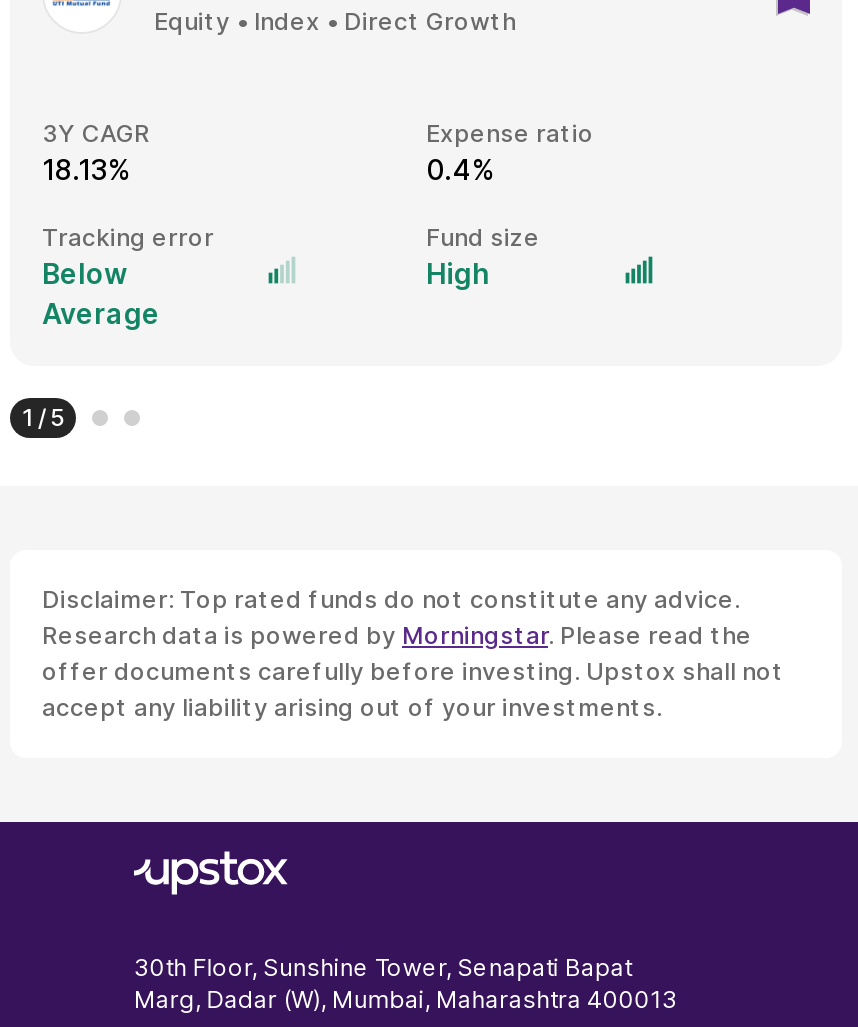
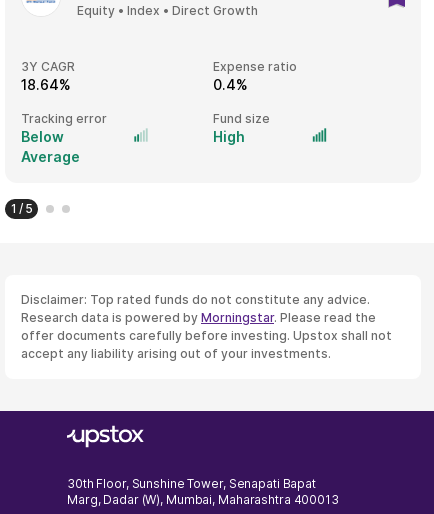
- 18.13%
+ 18.64%
